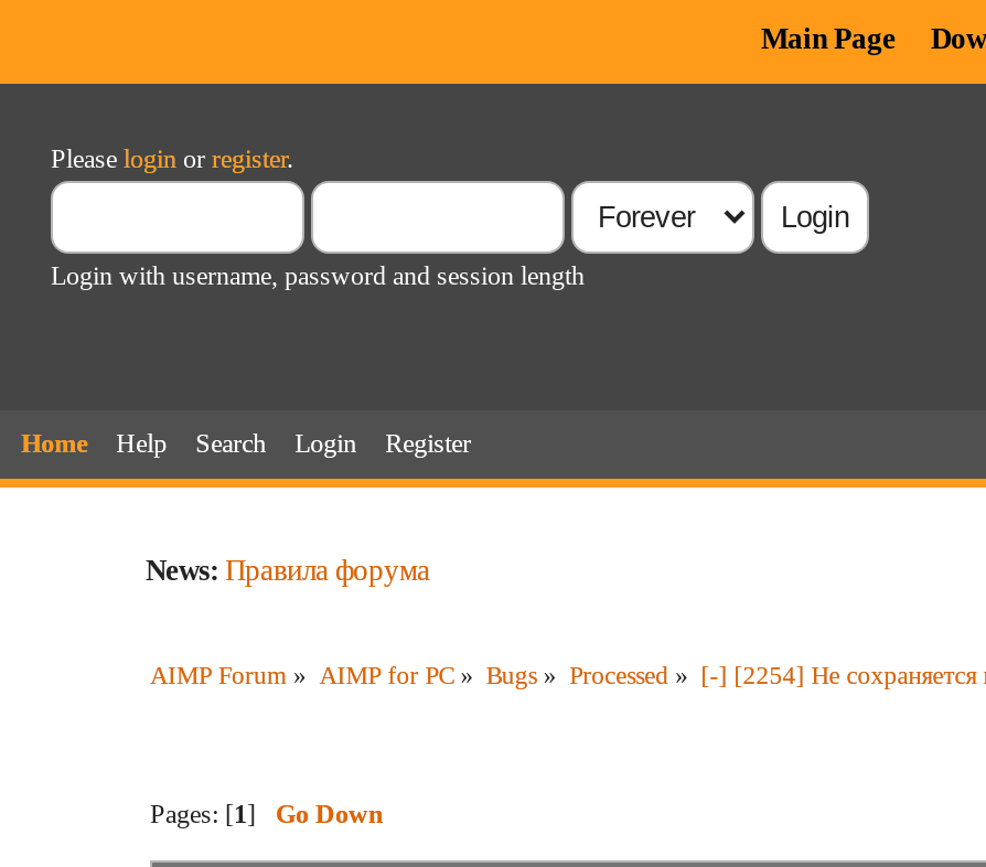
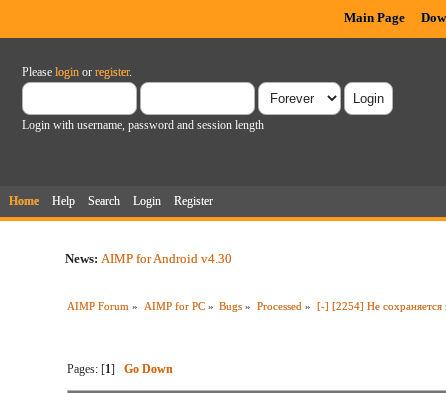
- News: Правила форума
+ News: AIMP for Android v4.30
